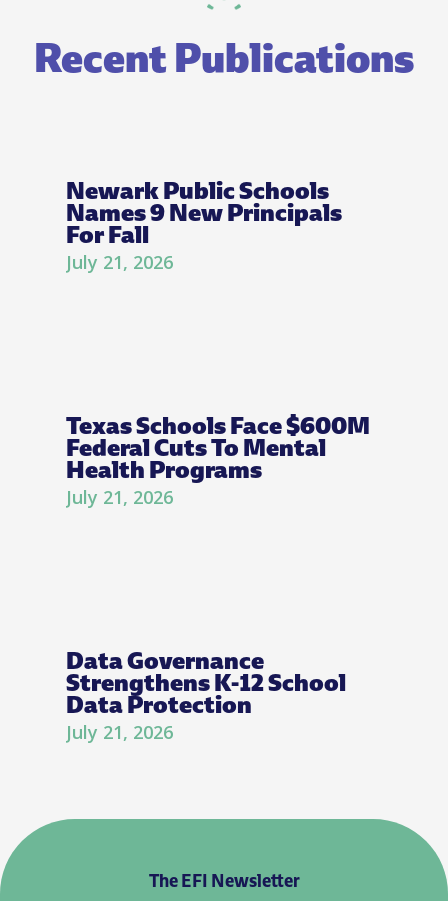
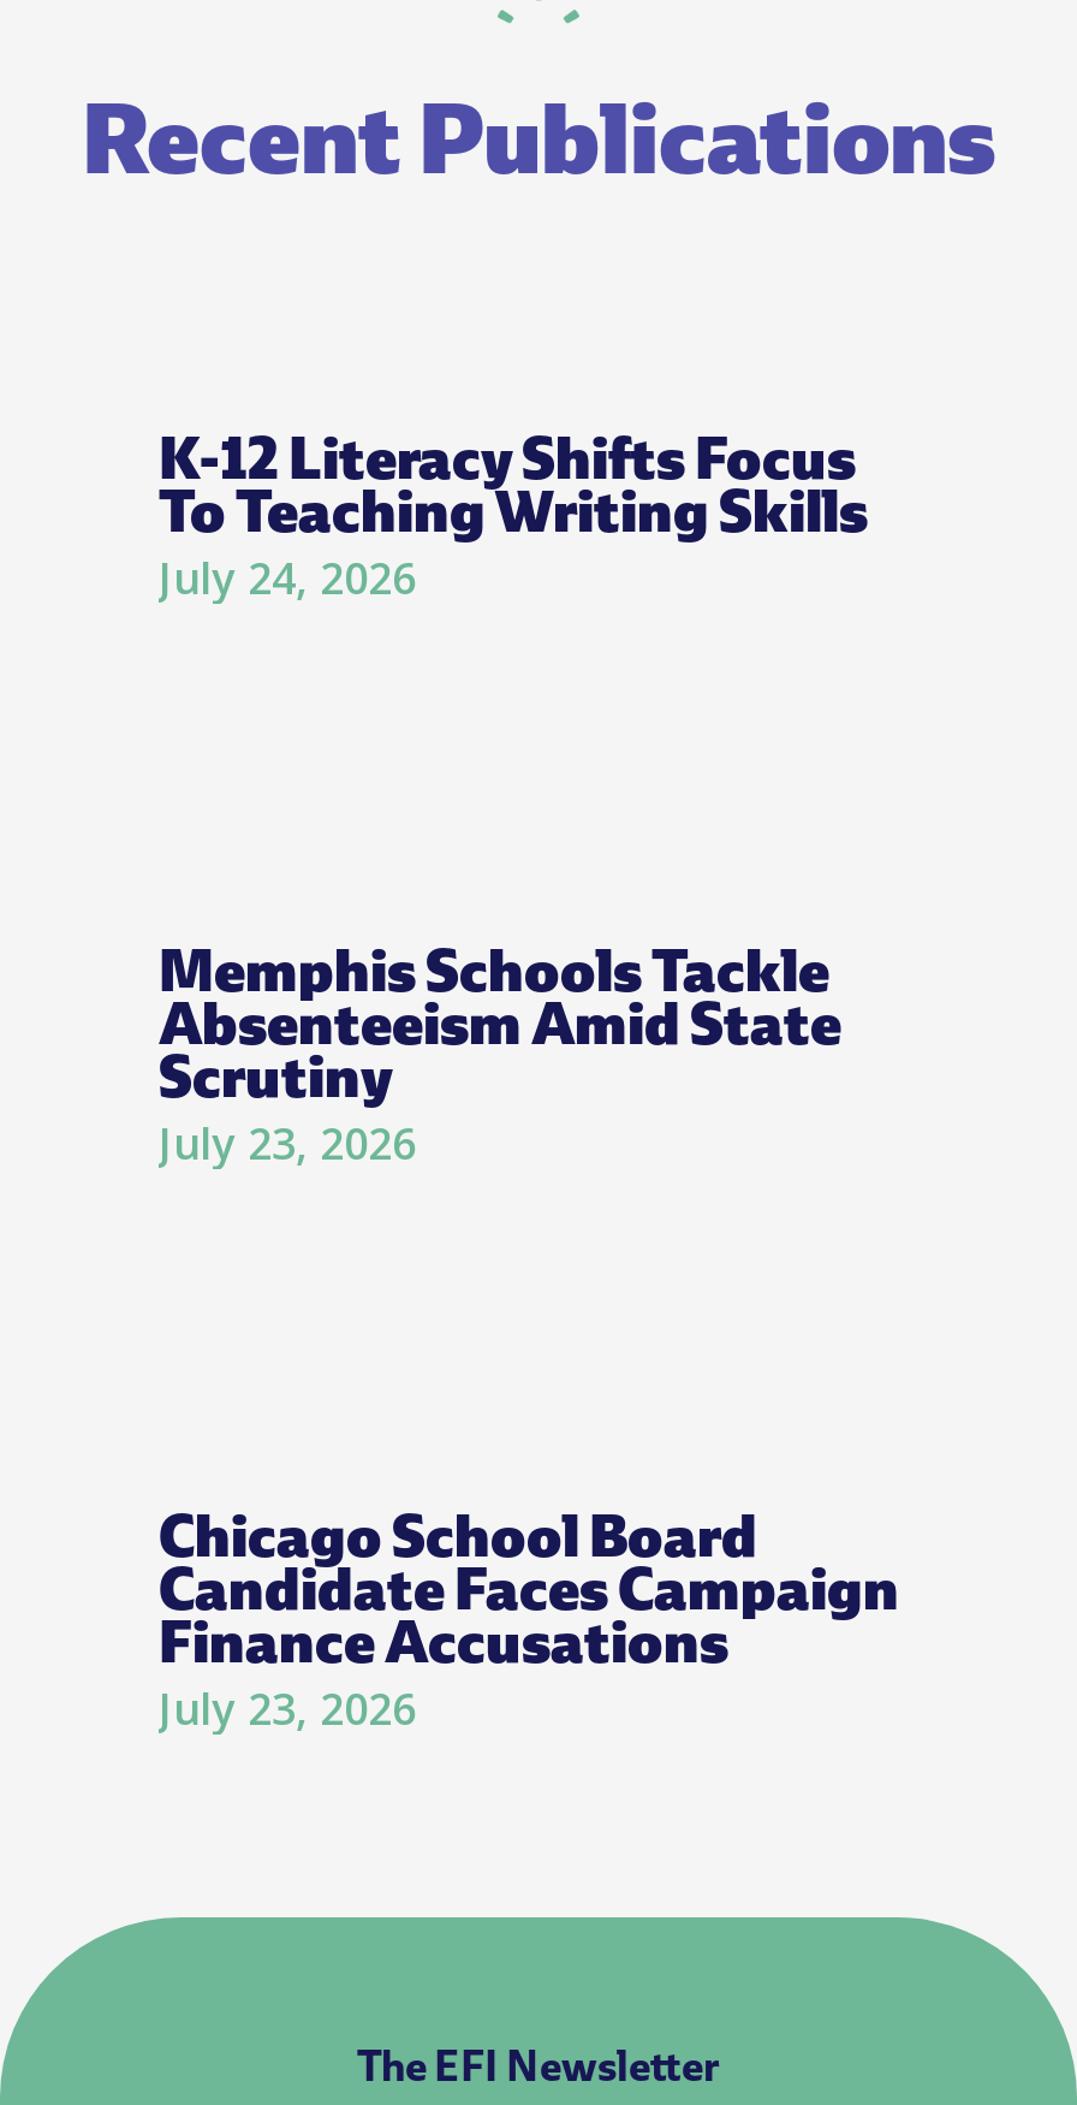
- Newark Public Schools
- Names 9 New Principals
- For Fall
- July 21, 2026
+ K-12 Literacy Shifts Focus
+ To Teaching Writing Skills
+ July 24, 2026

- Texas Schools Face $600M
- Federal Cuts To Mental
- Health Programs
- July 21, 2026
+ Memphis Schools Tackle
+ Absenteeism Amid State
+ Scrutiny
+ July 23, 2026

- Data Governance
- Strengthens K-12 School
- Data Protection
- July 21, 2026
+ Chicago School Board
+ Candidate Faces Campaign
+ Finance Accusations
+ July 23, 2026
